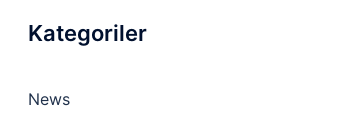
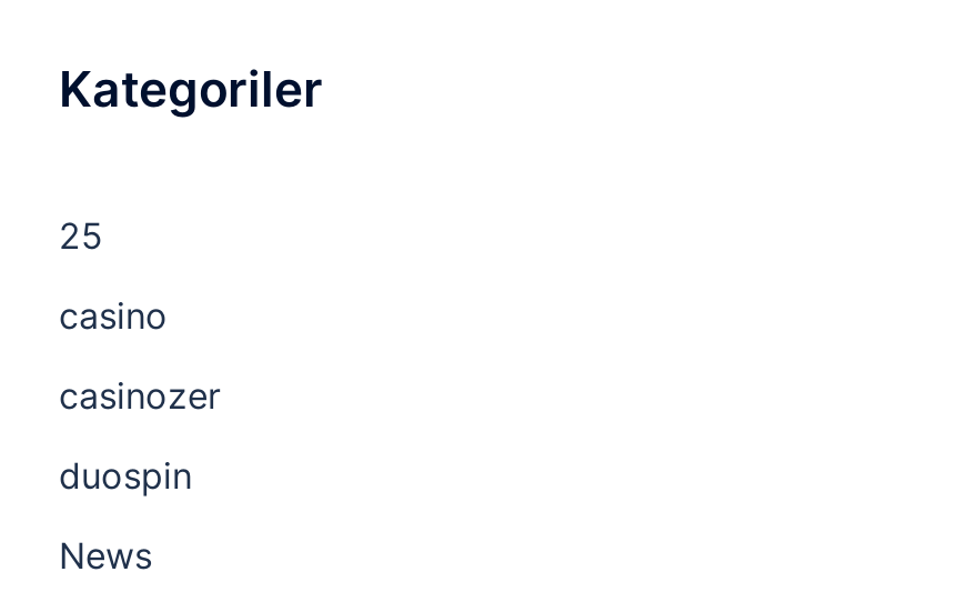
+ 25
+ casino
+ casinozer
+ duospin
